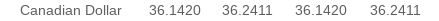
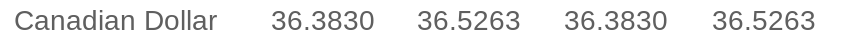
- 36.1420
+ 36.3830

- 36.2411
+ 36.5263

- 36.1420
+ 36.3830

- 36.2411
+ 36.5263
